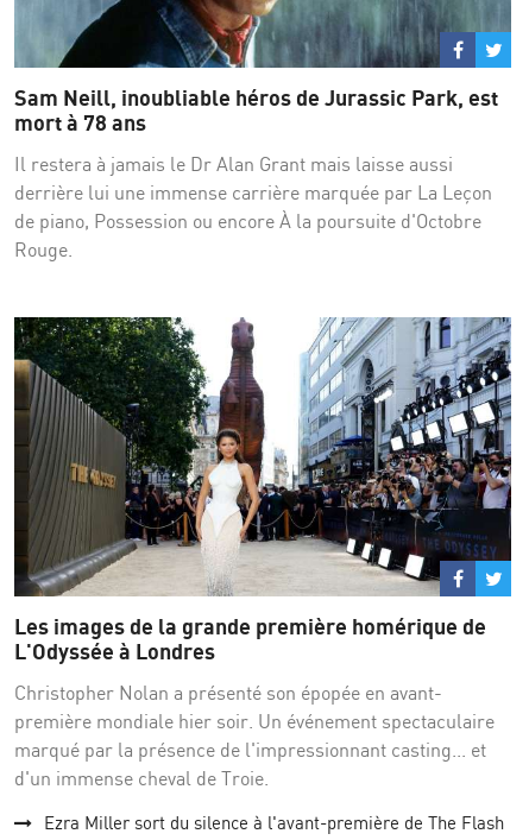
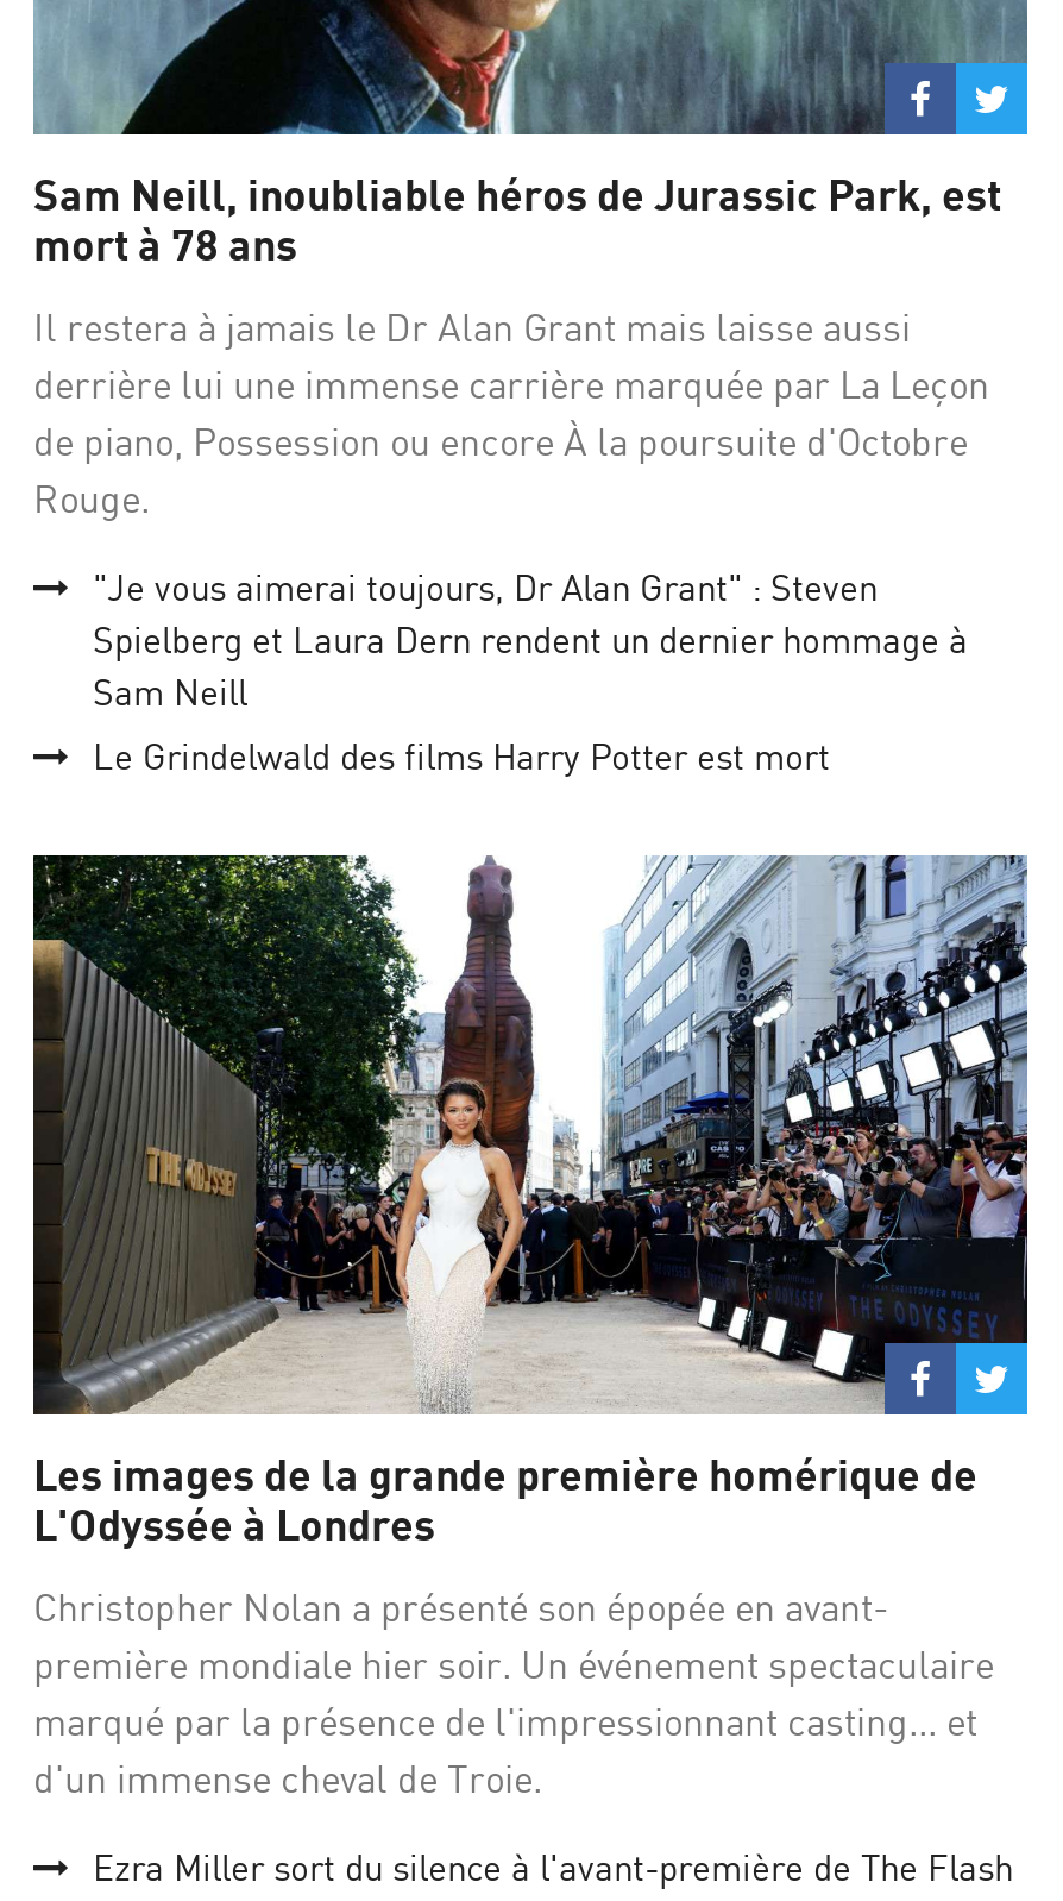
+ "Je vous aimerai toujours, Dr Alan Grant" : Steven
+ Spielberg et Laura Dern rendent un dernier hommage à
+ Sam Neill
+ Le Grindelwald des films Harry Potter est mort
